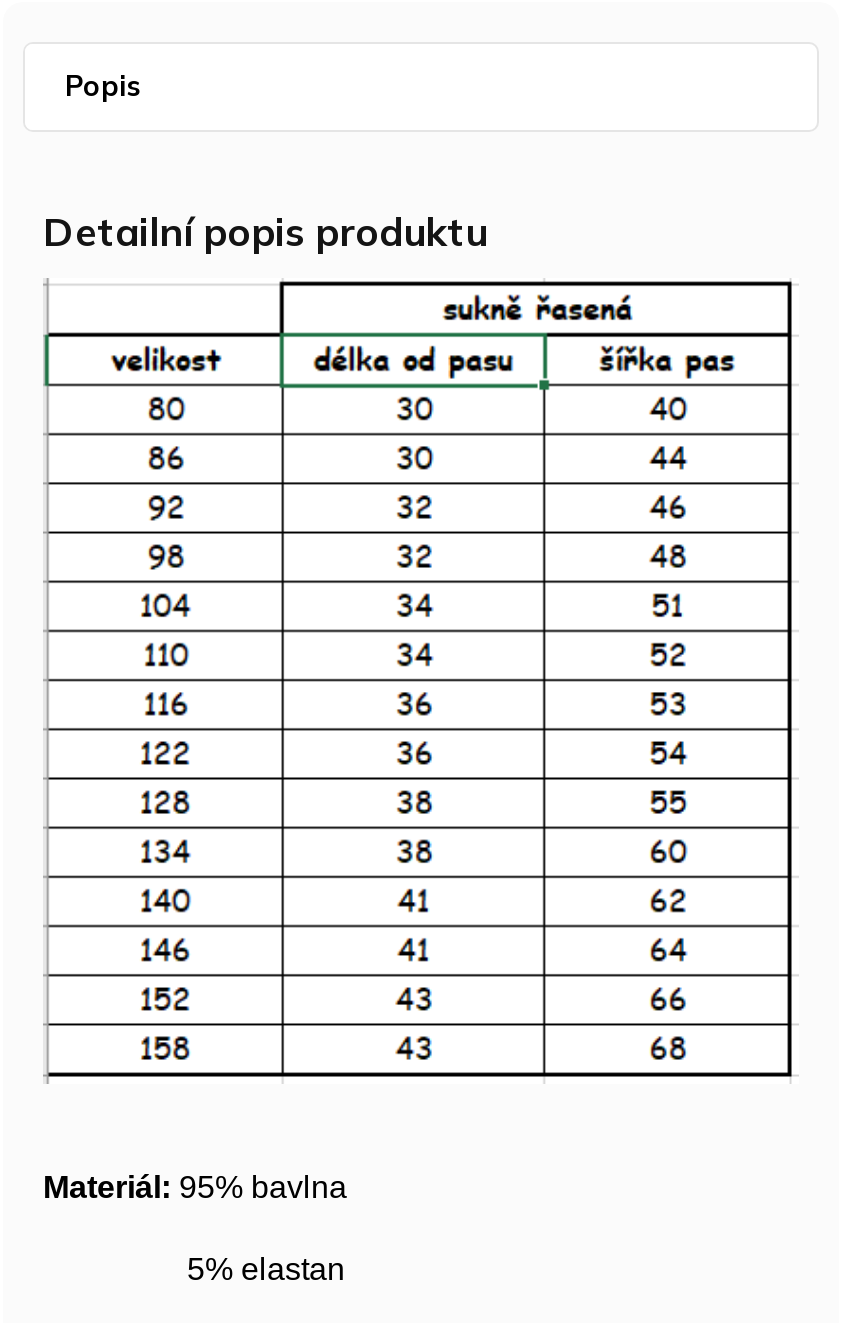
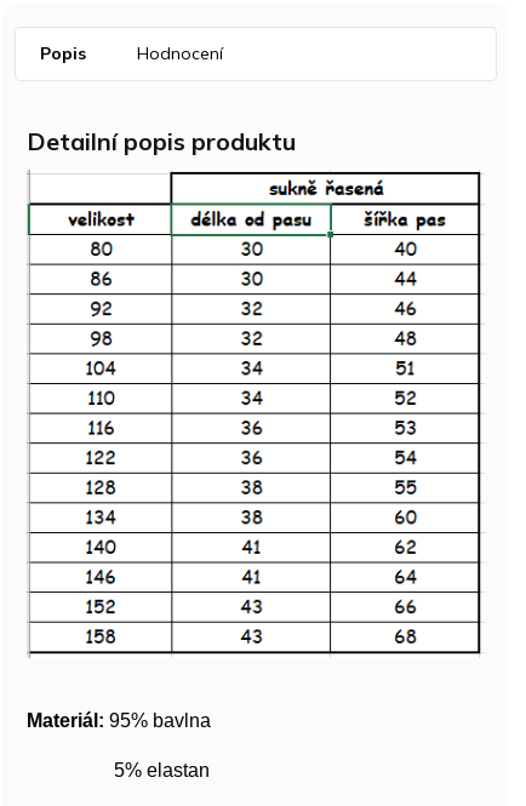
+ Hodnocení
